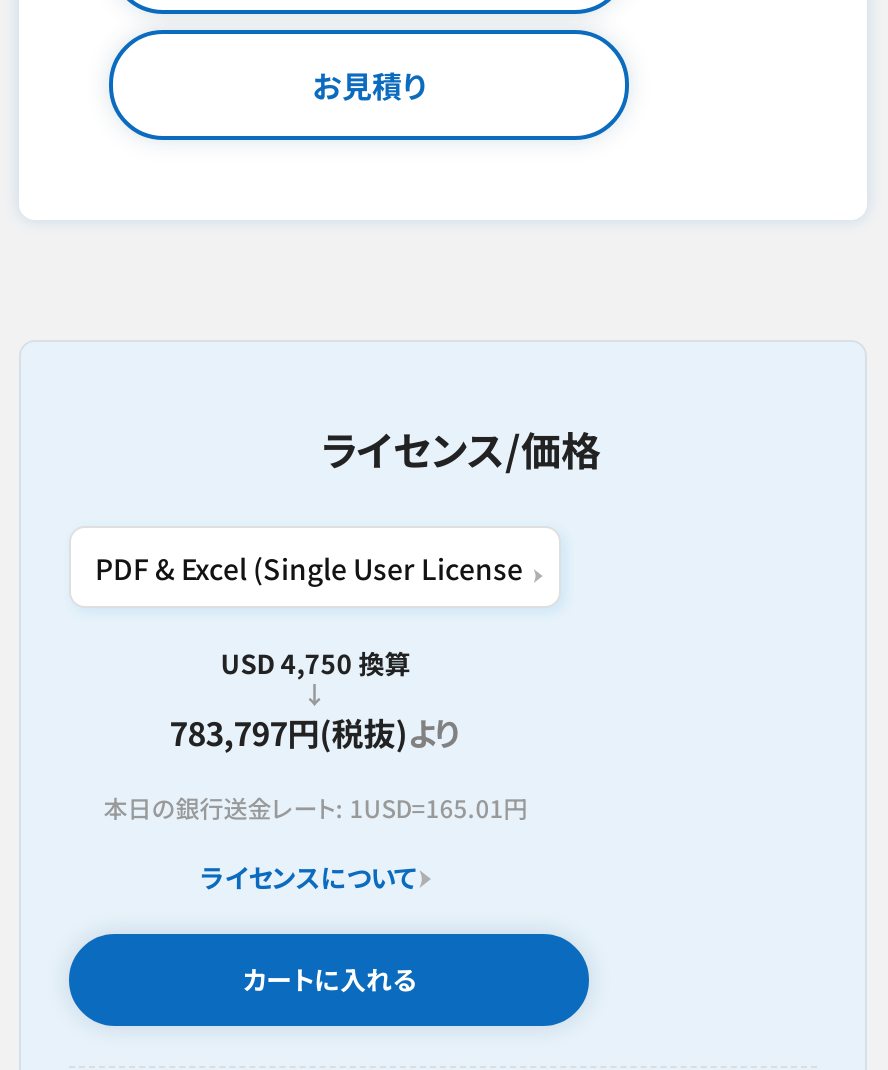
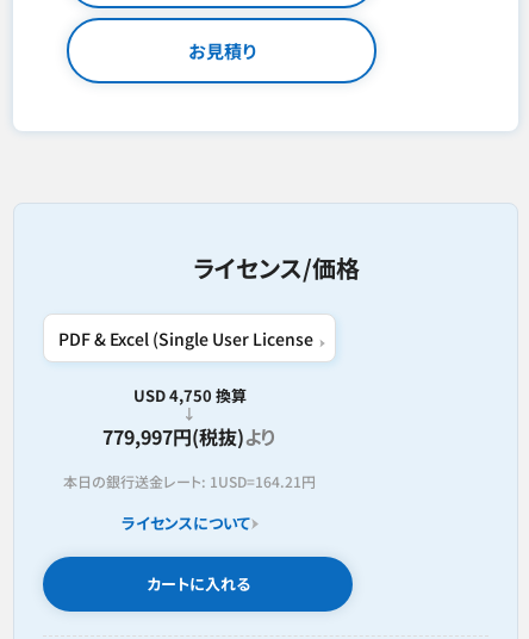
- 783,797円(税抜)より
+ 779,997円(税抜)より

- 本日の銀行送金レート: 1USD=165.01円
+ 本日の銀行送金レート: 1USD=164.21円
